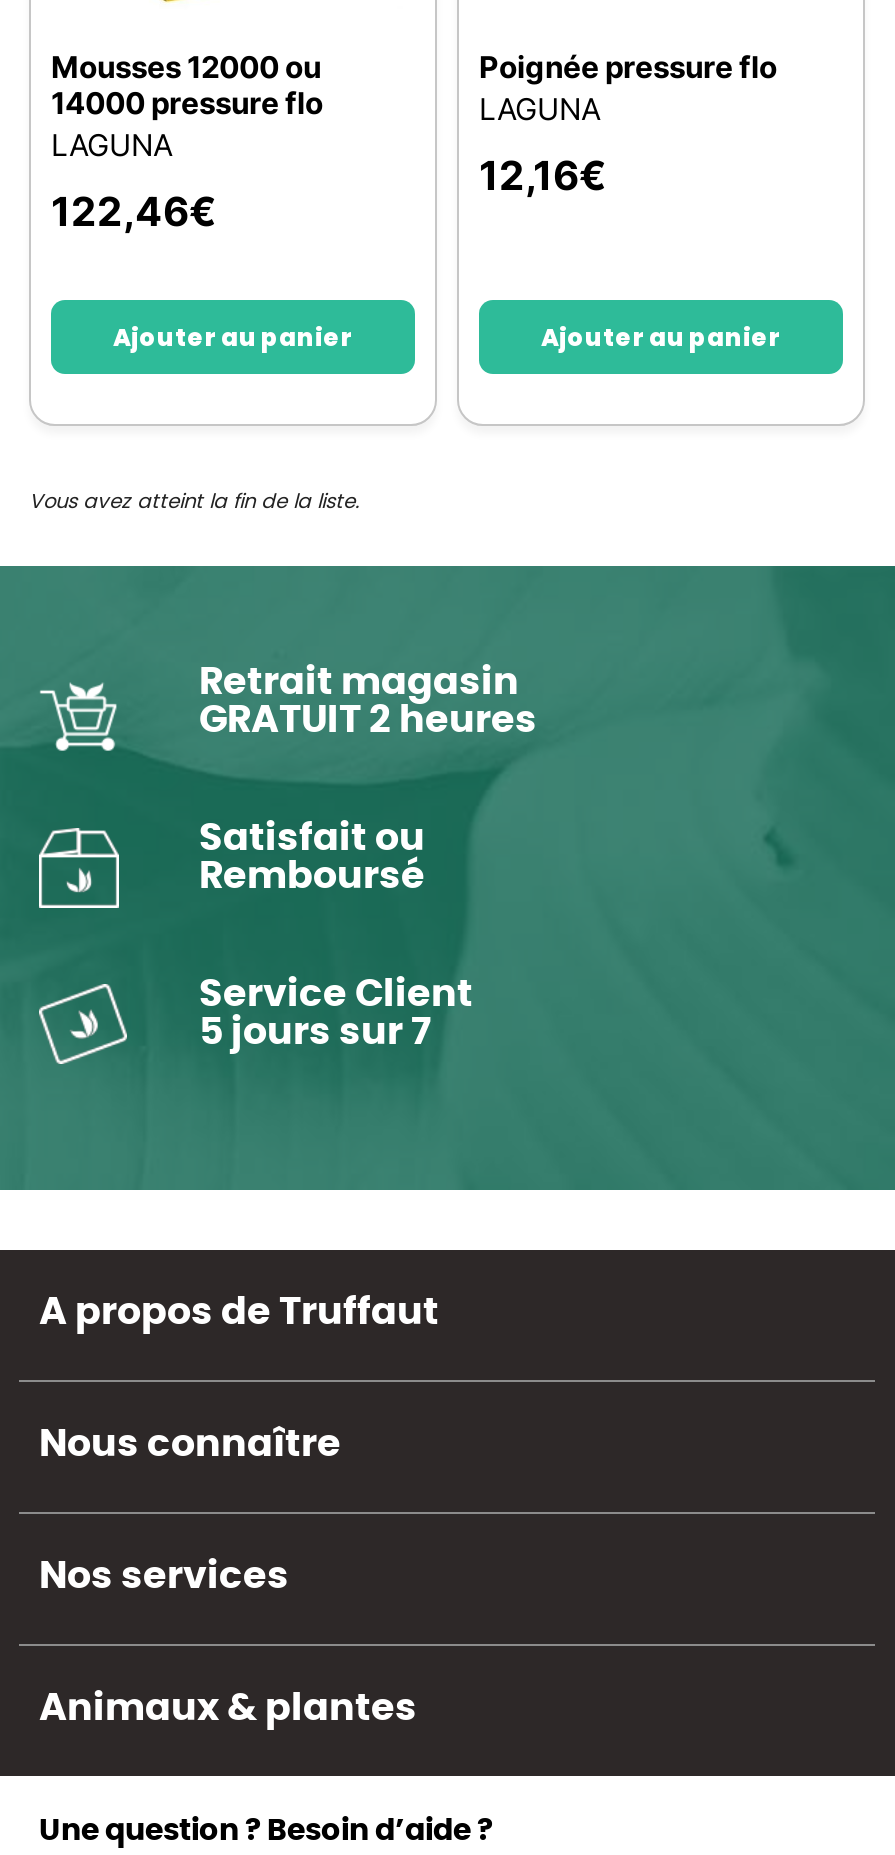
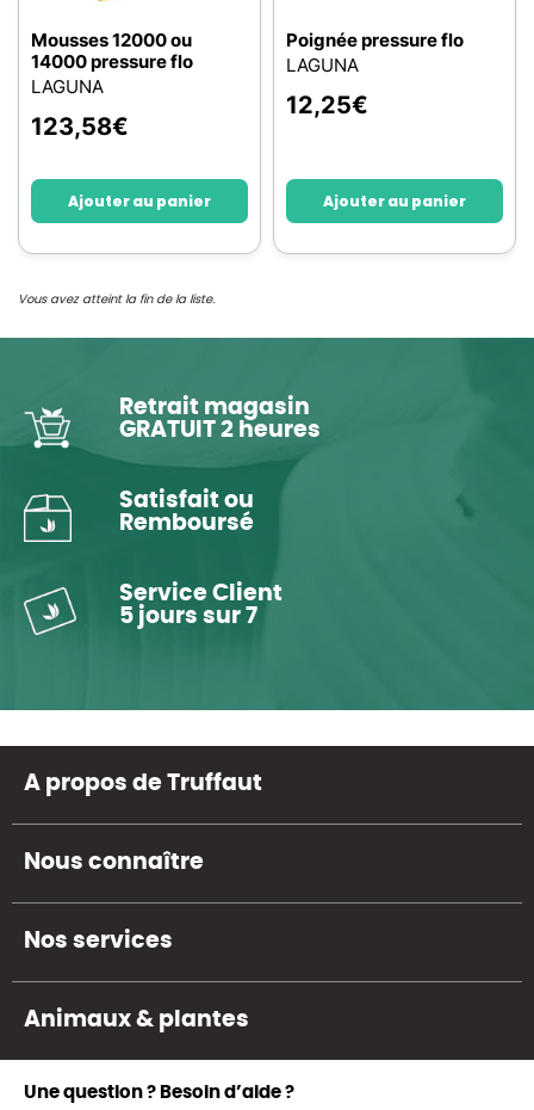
- 12,16€
+ 12,25€

- 122,46€
+ 123,58€
